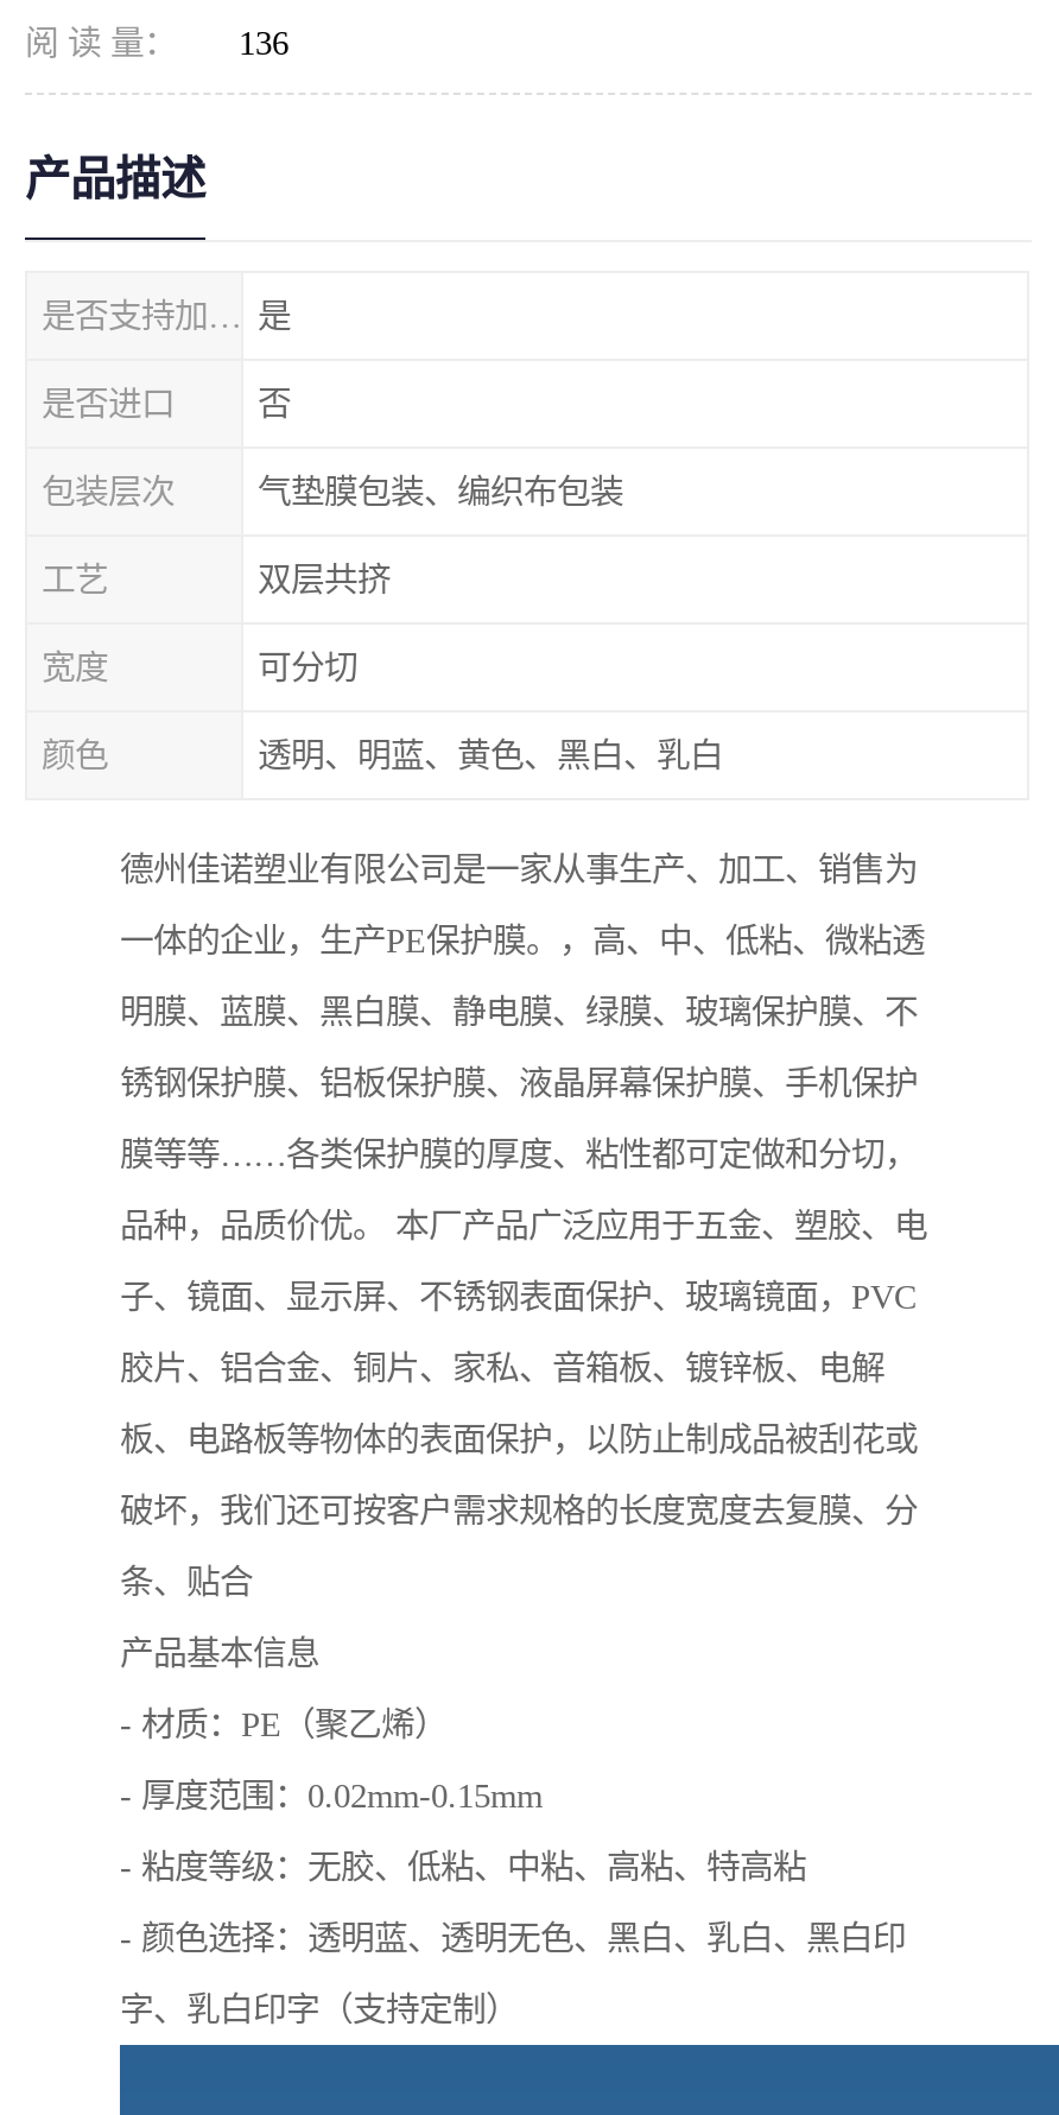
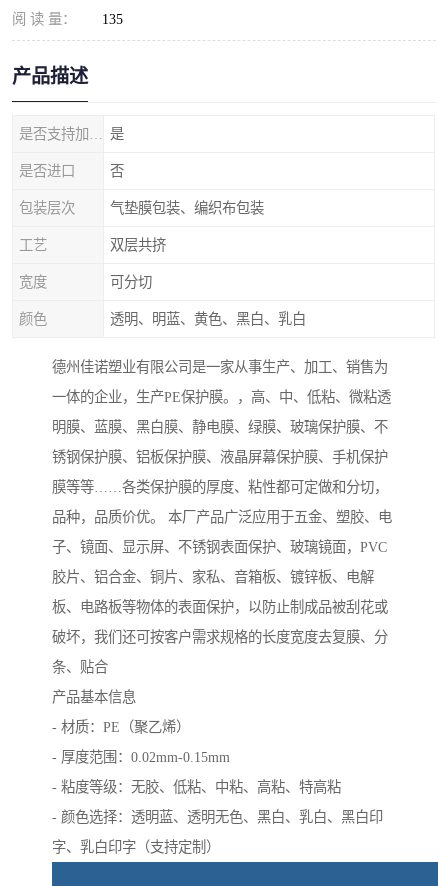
- 阅 读 量： 136
+ 阅 读 量： 135
